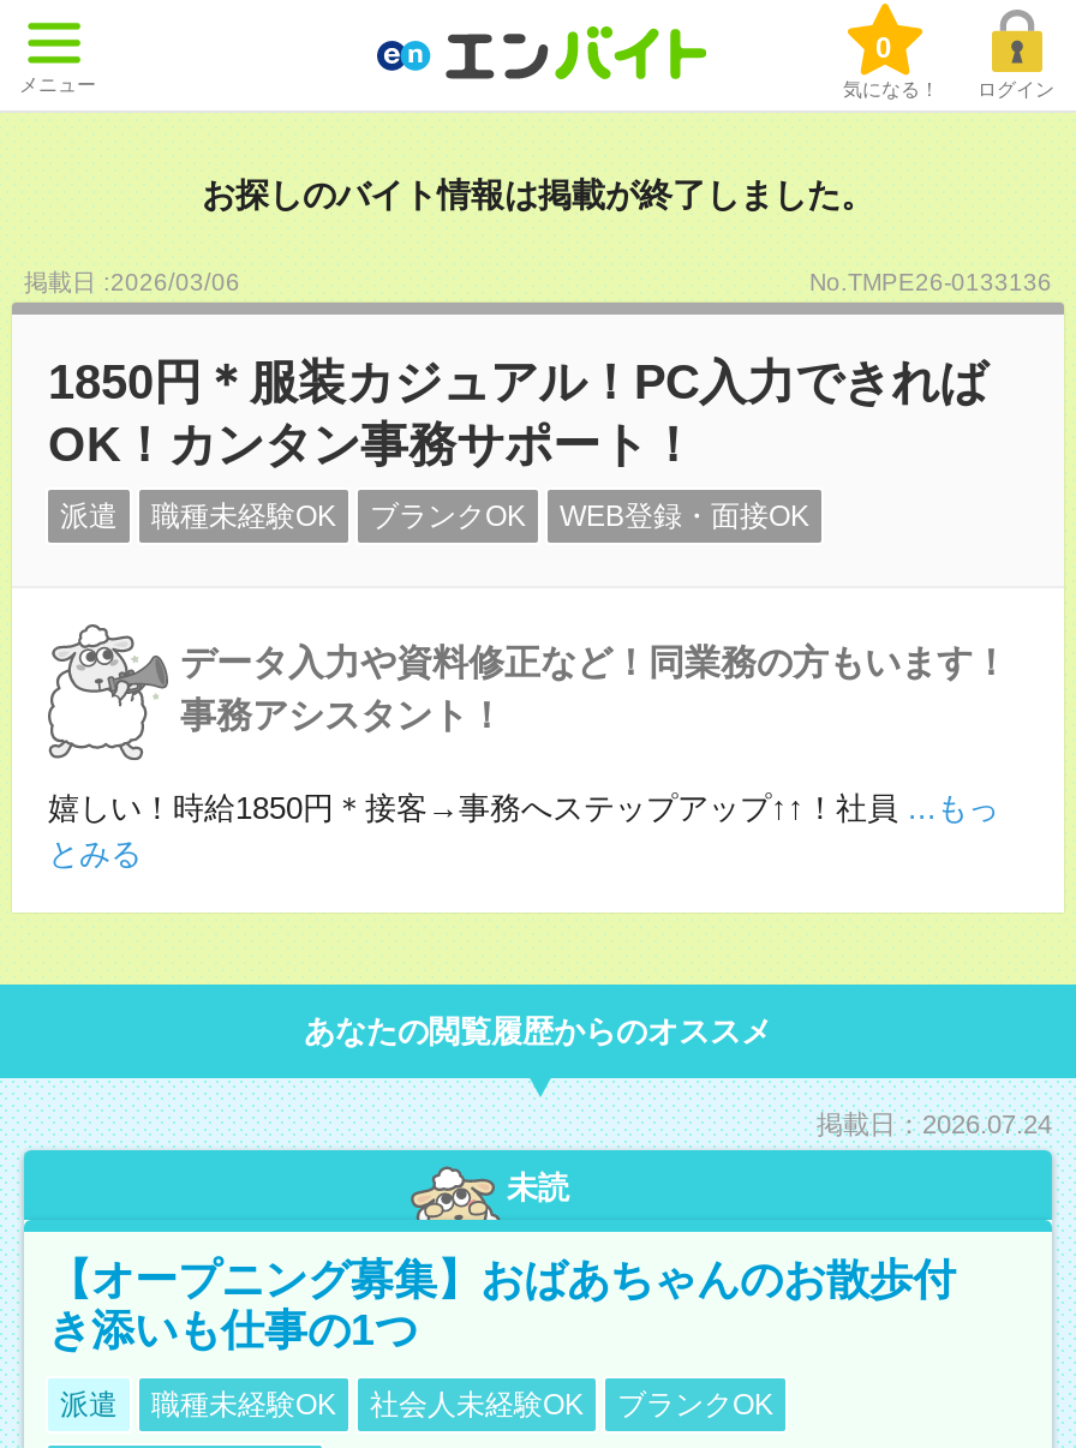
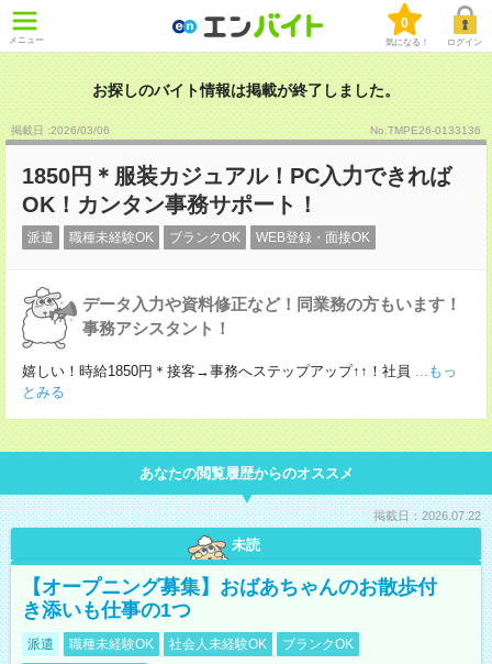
- 掲載日：2026.07.24
+ 掲載日：2026.07.22
